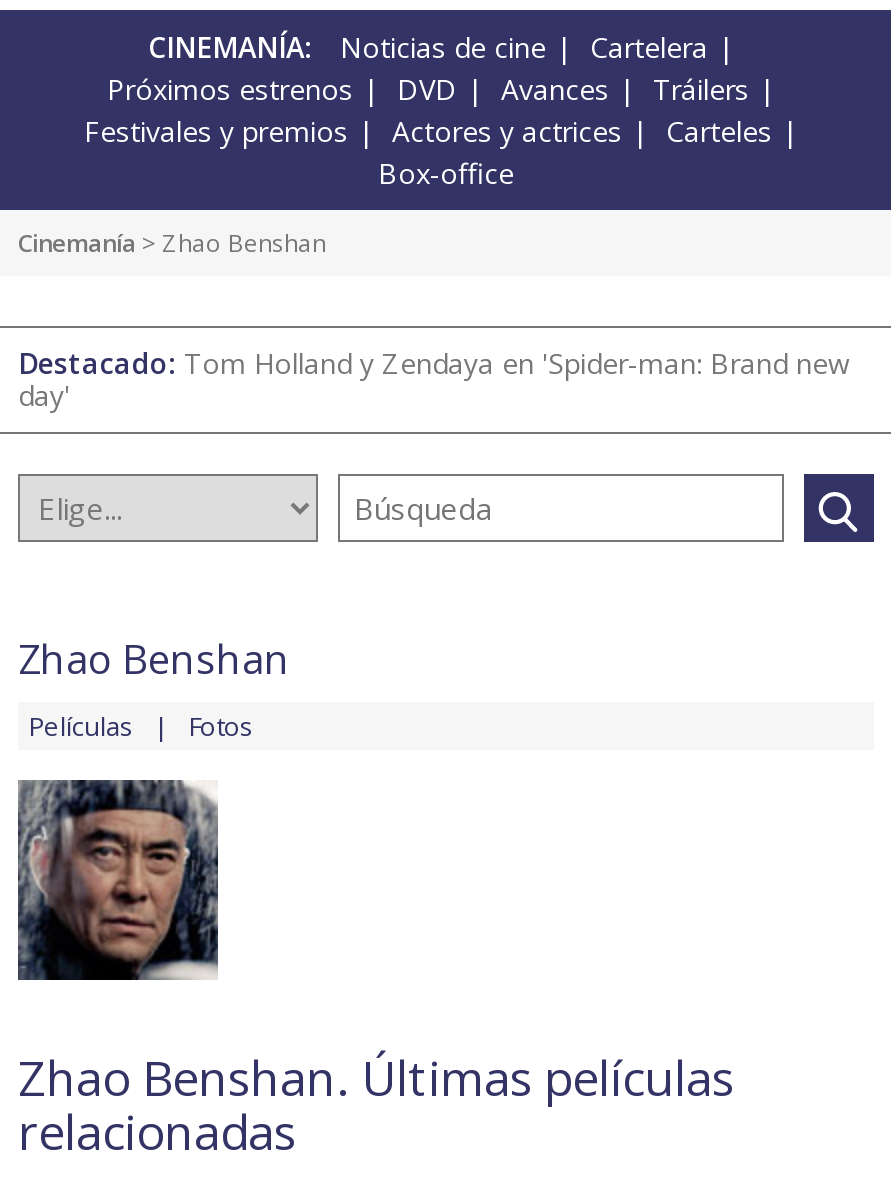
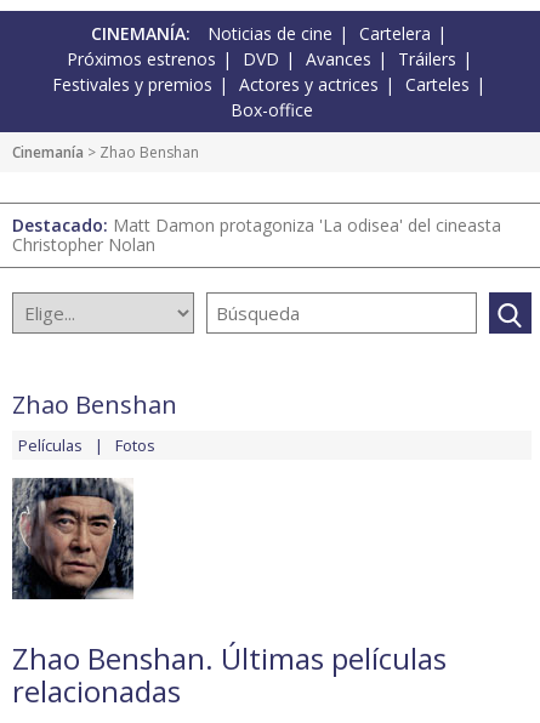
- Destacado: Tom Holland y Zendaya en 'Spider-man: Brand new
- day'
+ Destacado: Matt Damon protagoniza 'La odisea' del cineasta
+ Christopher Nolan
